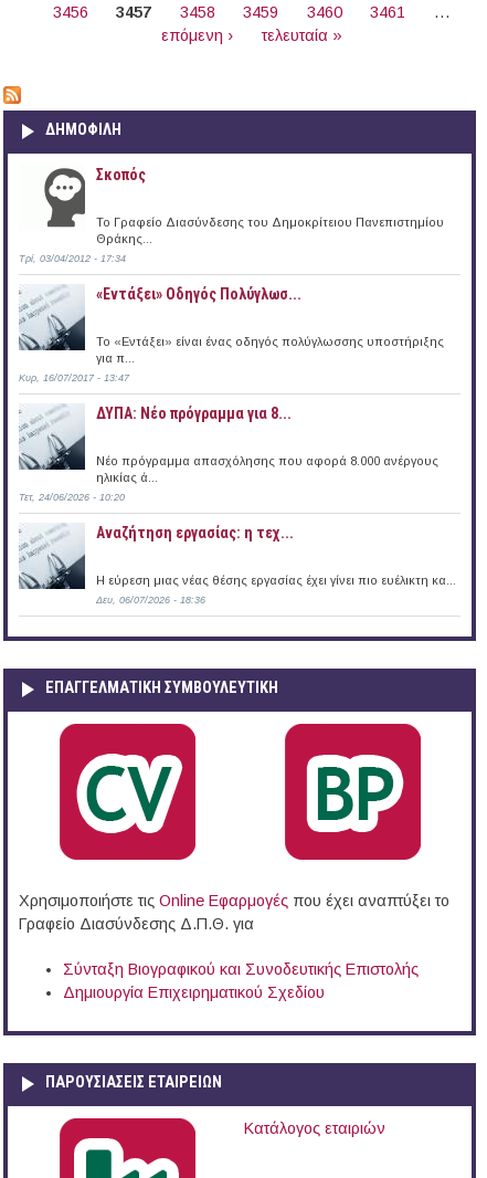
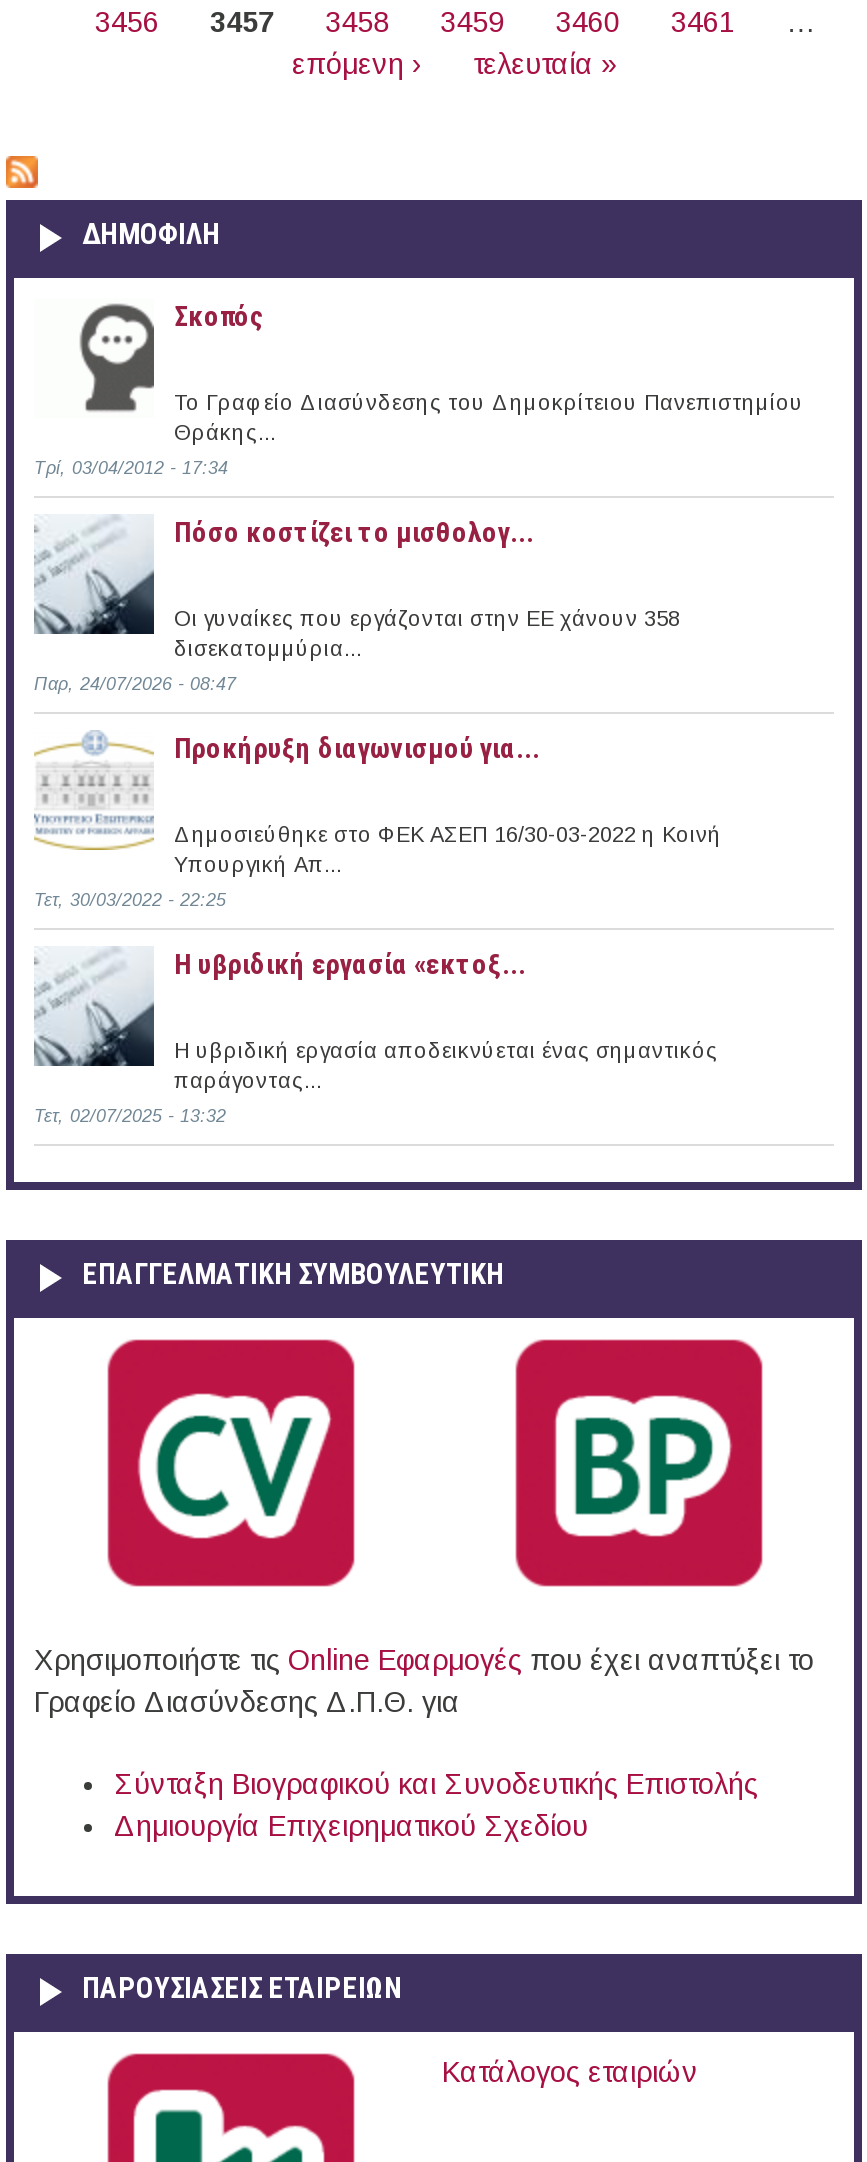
- «Εντάξει» Oδηγός Πολύγλωσ...
+ Πόσο κοστίζει το μισθολογ...

- Το «Εντάξει» είναι ένας οδηγός πολύγλωσσης υποστήριξης
- για π...
+ Οι γυναίκες που εργάζονται στην ΕΕ χάνουν 358
+ δισεκατομμύρια...

- Κυρ, 16/07/2017 - 13:47
+ Παρ, 24/07/2026 - 08:47

- ΔΥΠΑ: Νέο πρόγραμμα για 8...
+ Προκήρυξη διαγωνισμού για...

- [image]
- Νέο πρόγραμμα απασχόλησης που αφορά 8.000 ανέργους
- ηλικίας ά...
+ [image]
+ Δημοσιεύθηκε στο ΦΕΚ ΑΣΕΠ 16/30-03-2022 η Κοινή
+ Υπουργική Απ...

- Τετ, 24/06/2026 - 10:20
+ Τετ, 30/03/2022 - 22:25

- Αναζήτηση εργασίας: η τεχ...
+ Η υβριδική εργασία «εκτοξ...

- Η εύρεση μιας νέας θέσης εργασίας έχει γίνει πιο ευέλικτη κα...
+ Η υβριδική εργασία αποδεικνύεται ένας σημαντικός
+ παράγοντας...

- Δευ, 06/07/2026 - 18:36
+ Τετ, 02/07/2025 - 13:32
